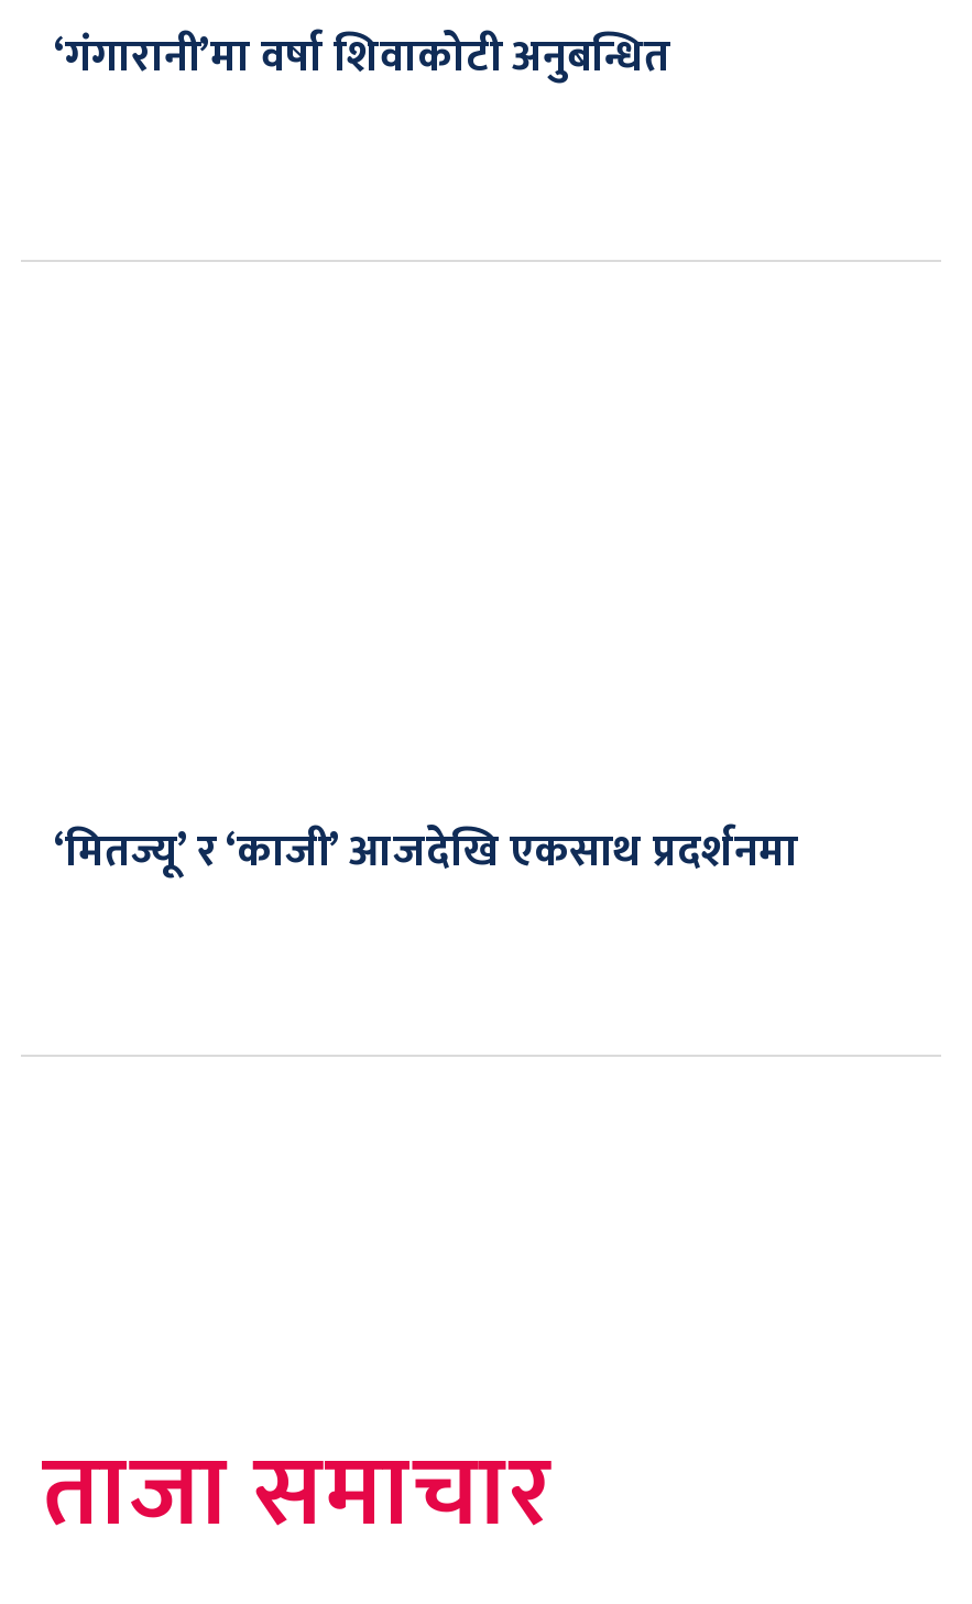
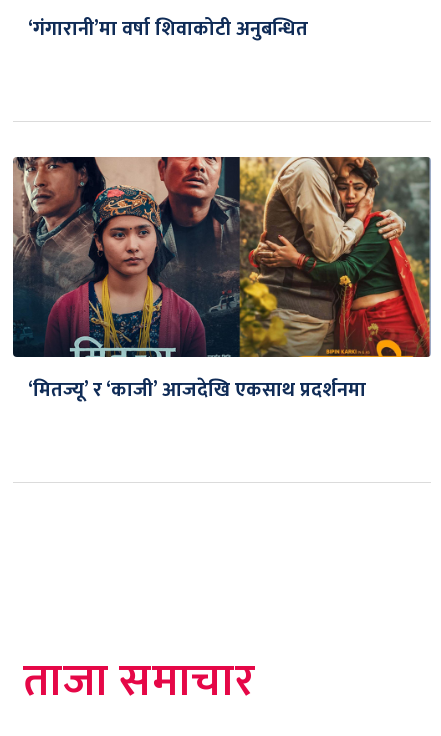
+ [image]
